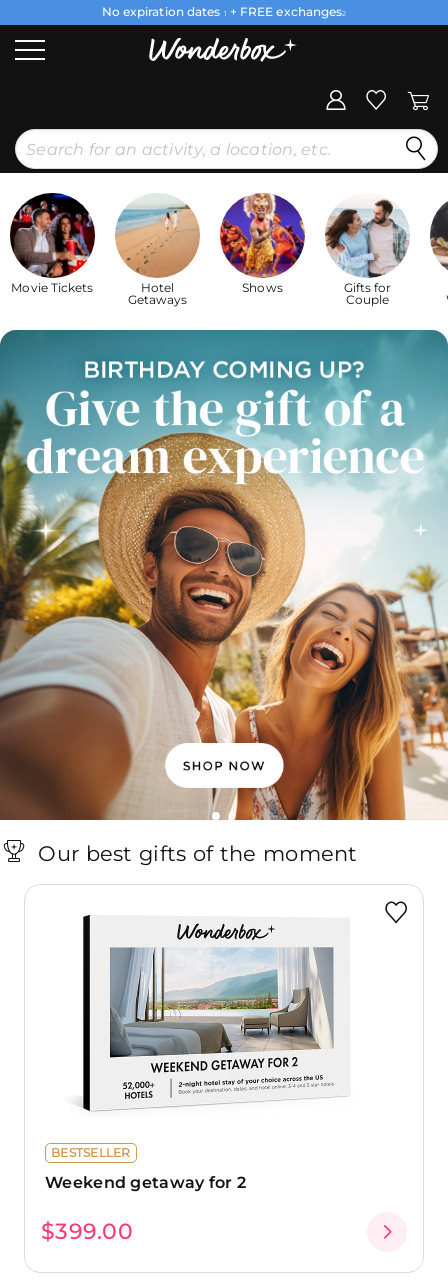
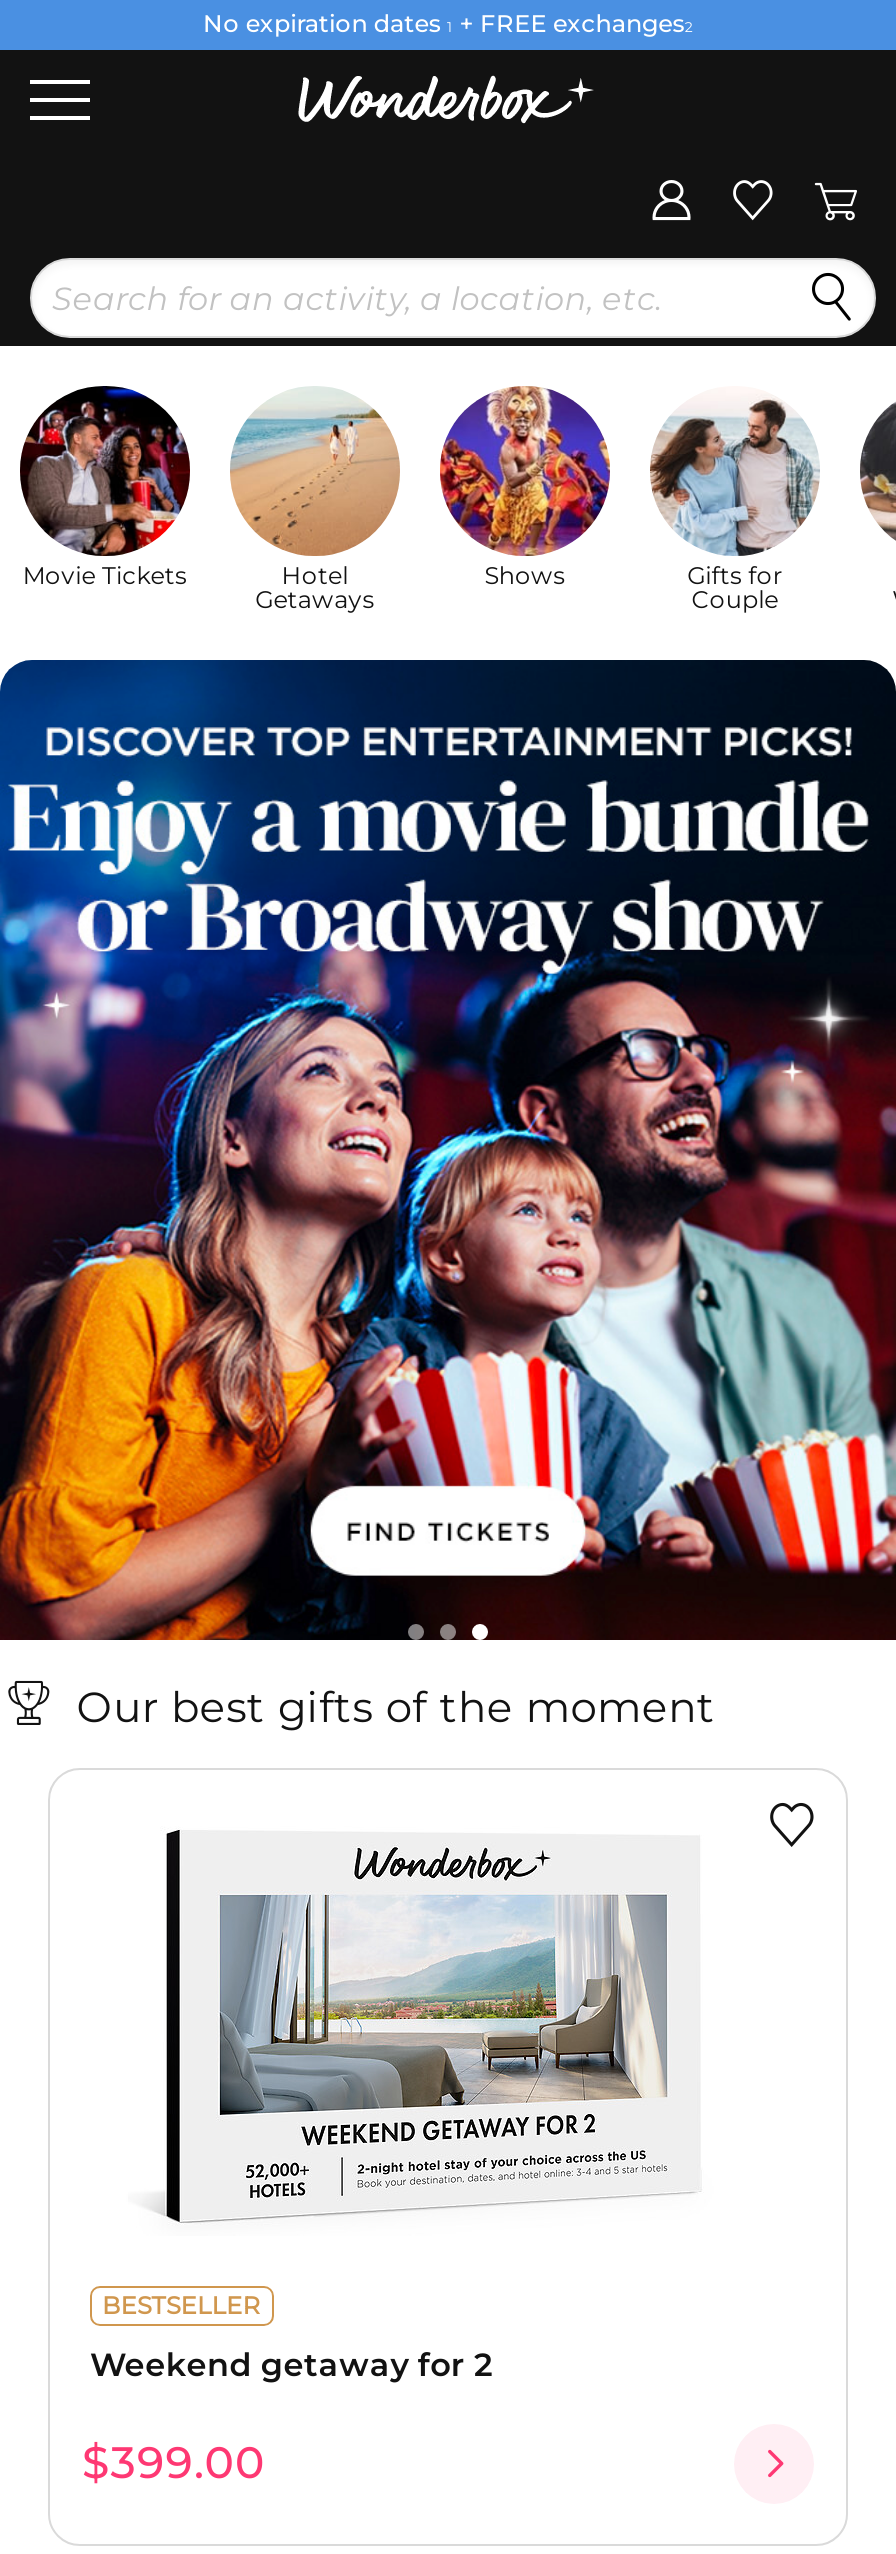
- [image]
+ [image]
